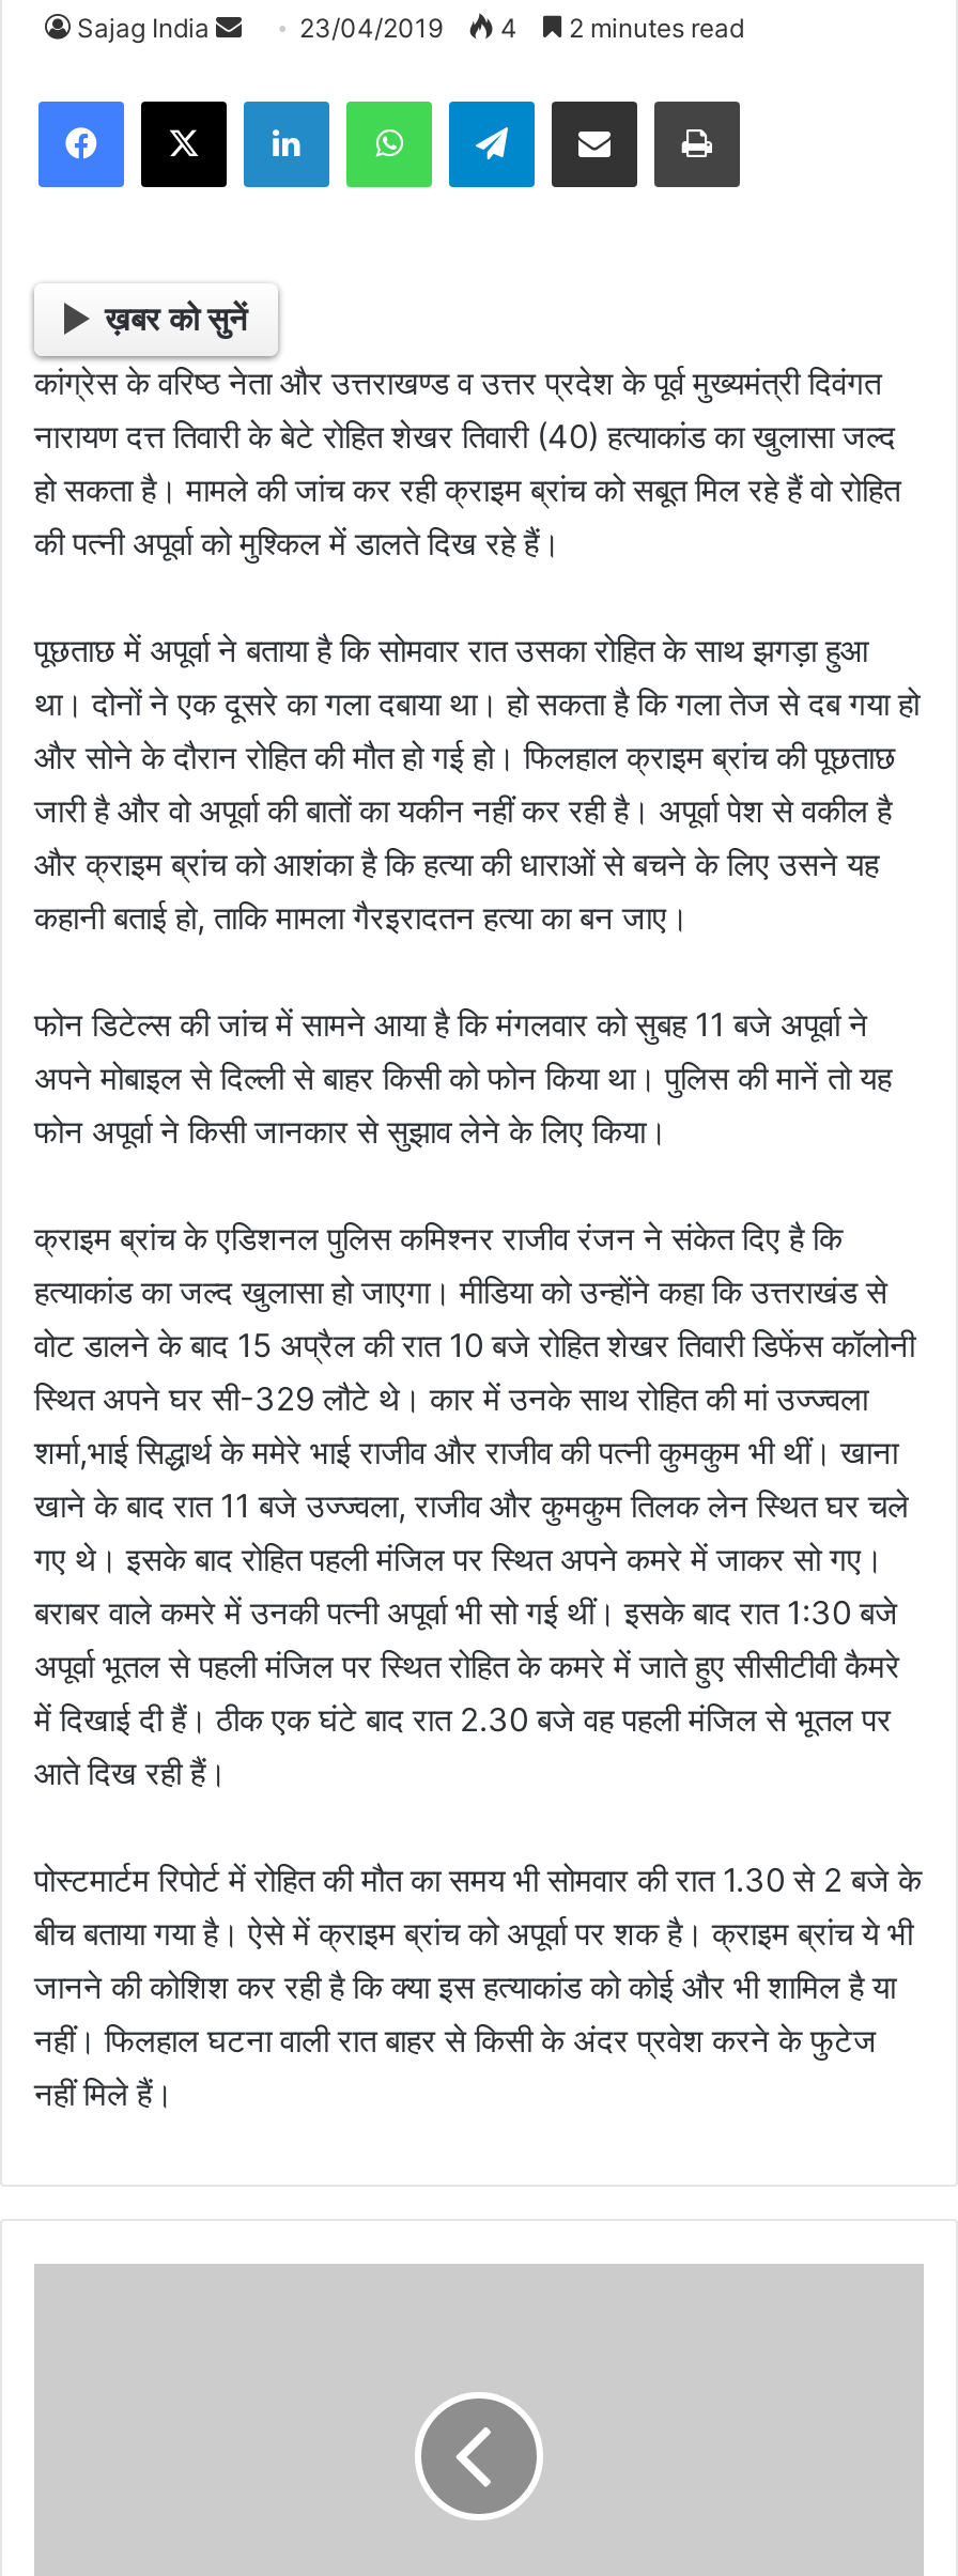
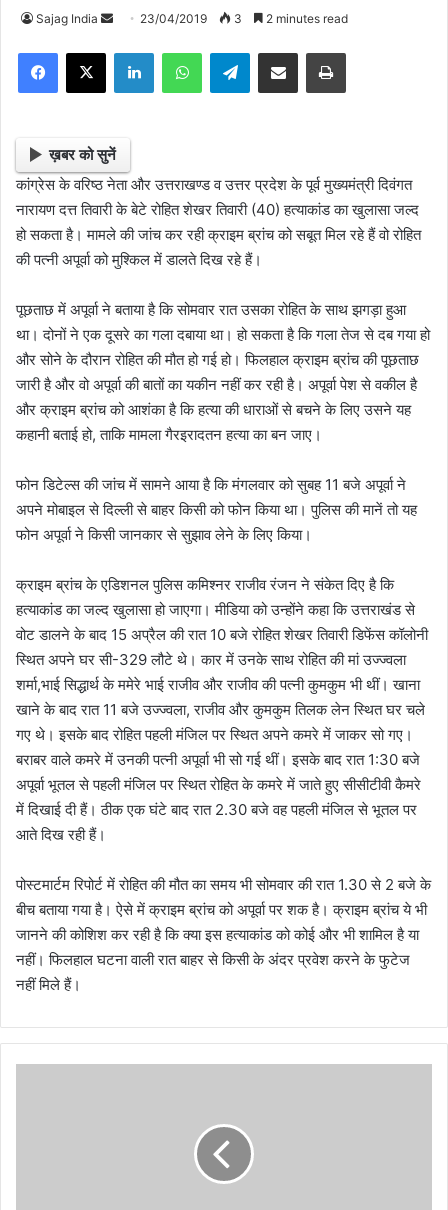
- 4
+ 3
